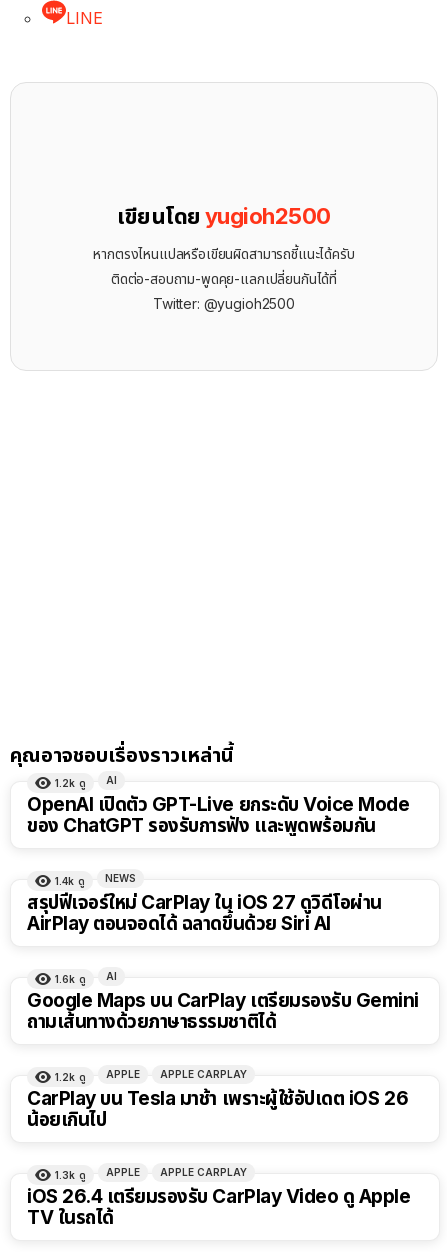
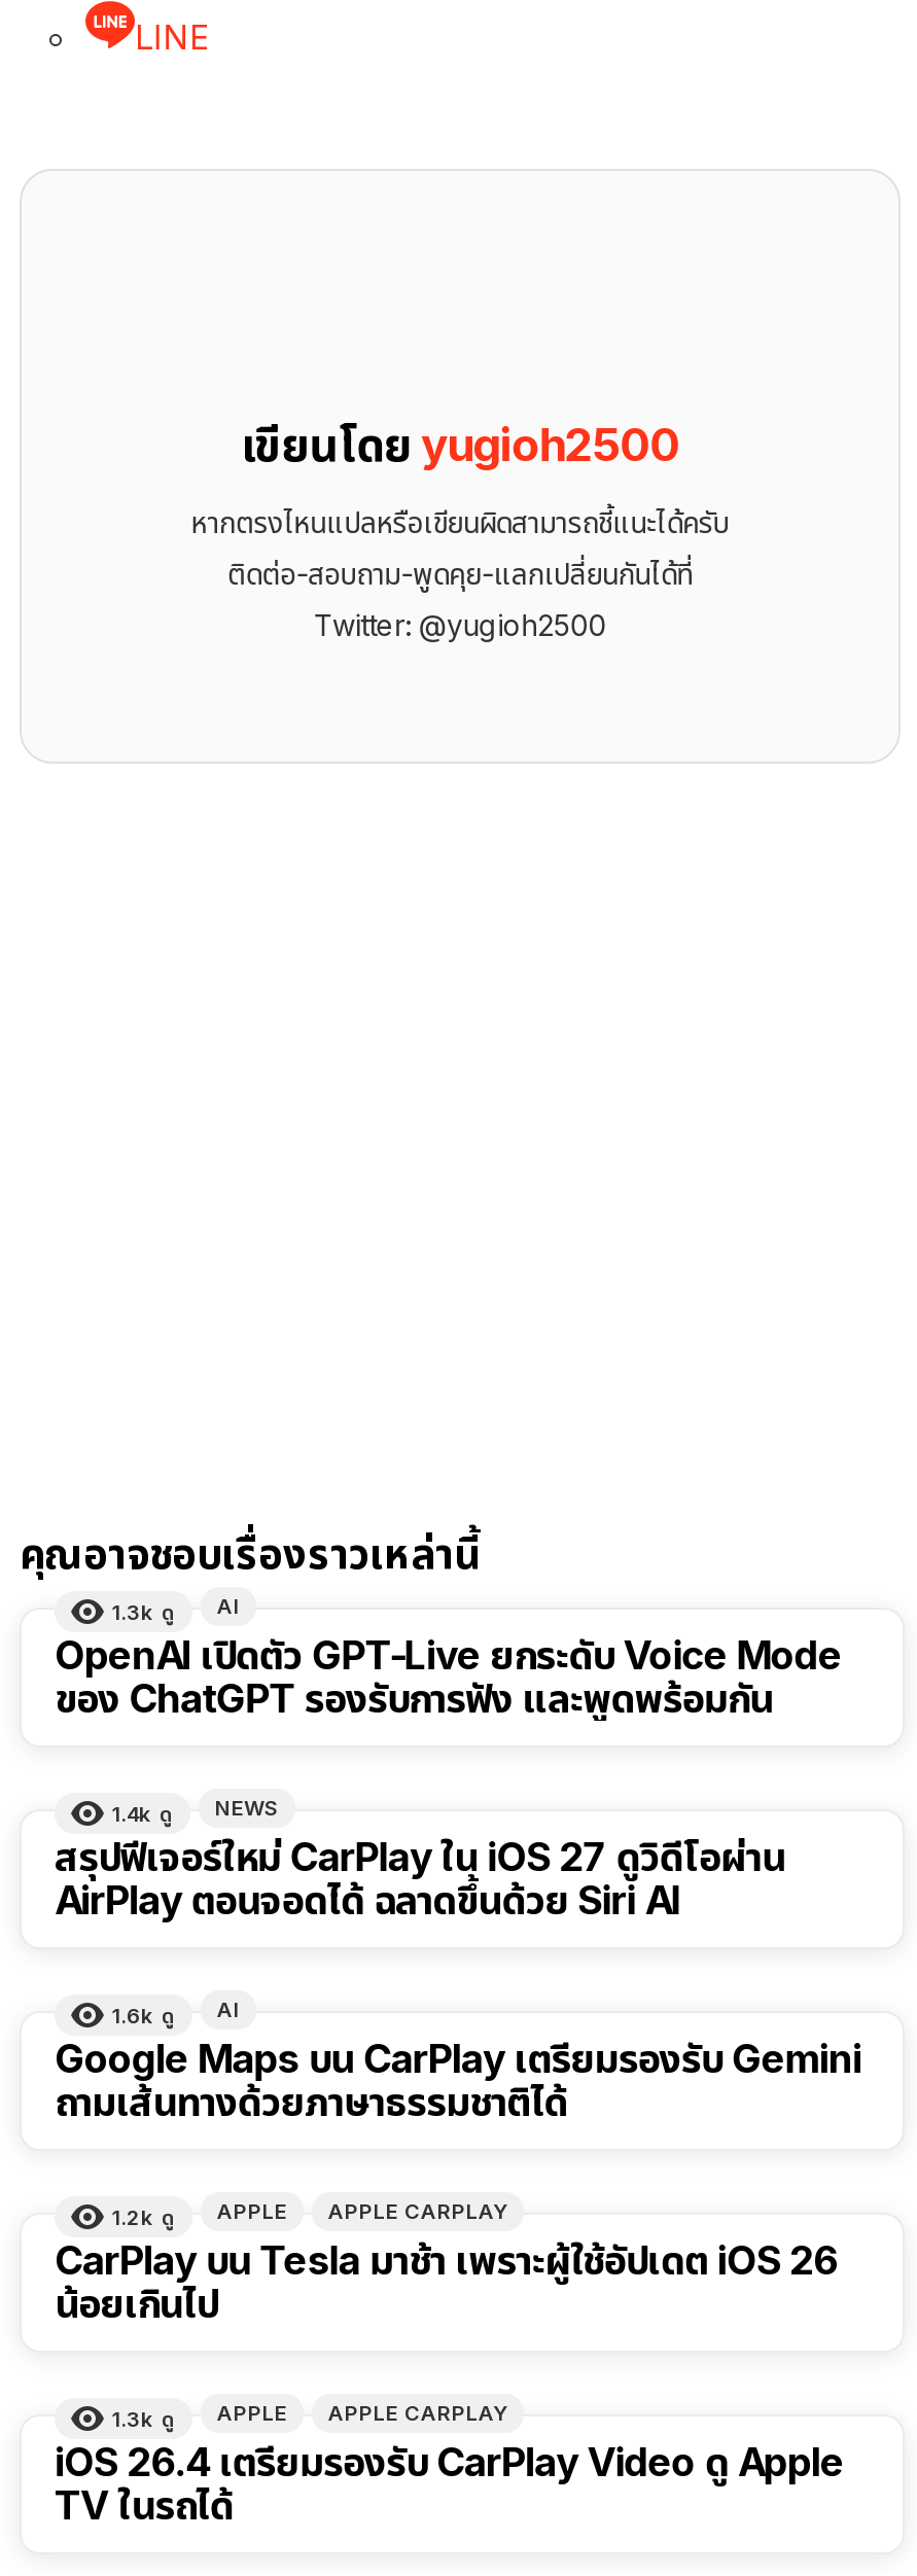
- 1.2k ดู AI
+ 1.3k ดู AI
